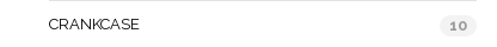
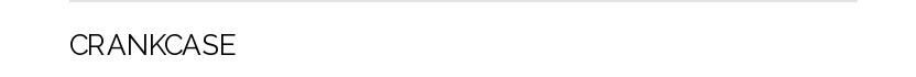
- 10
